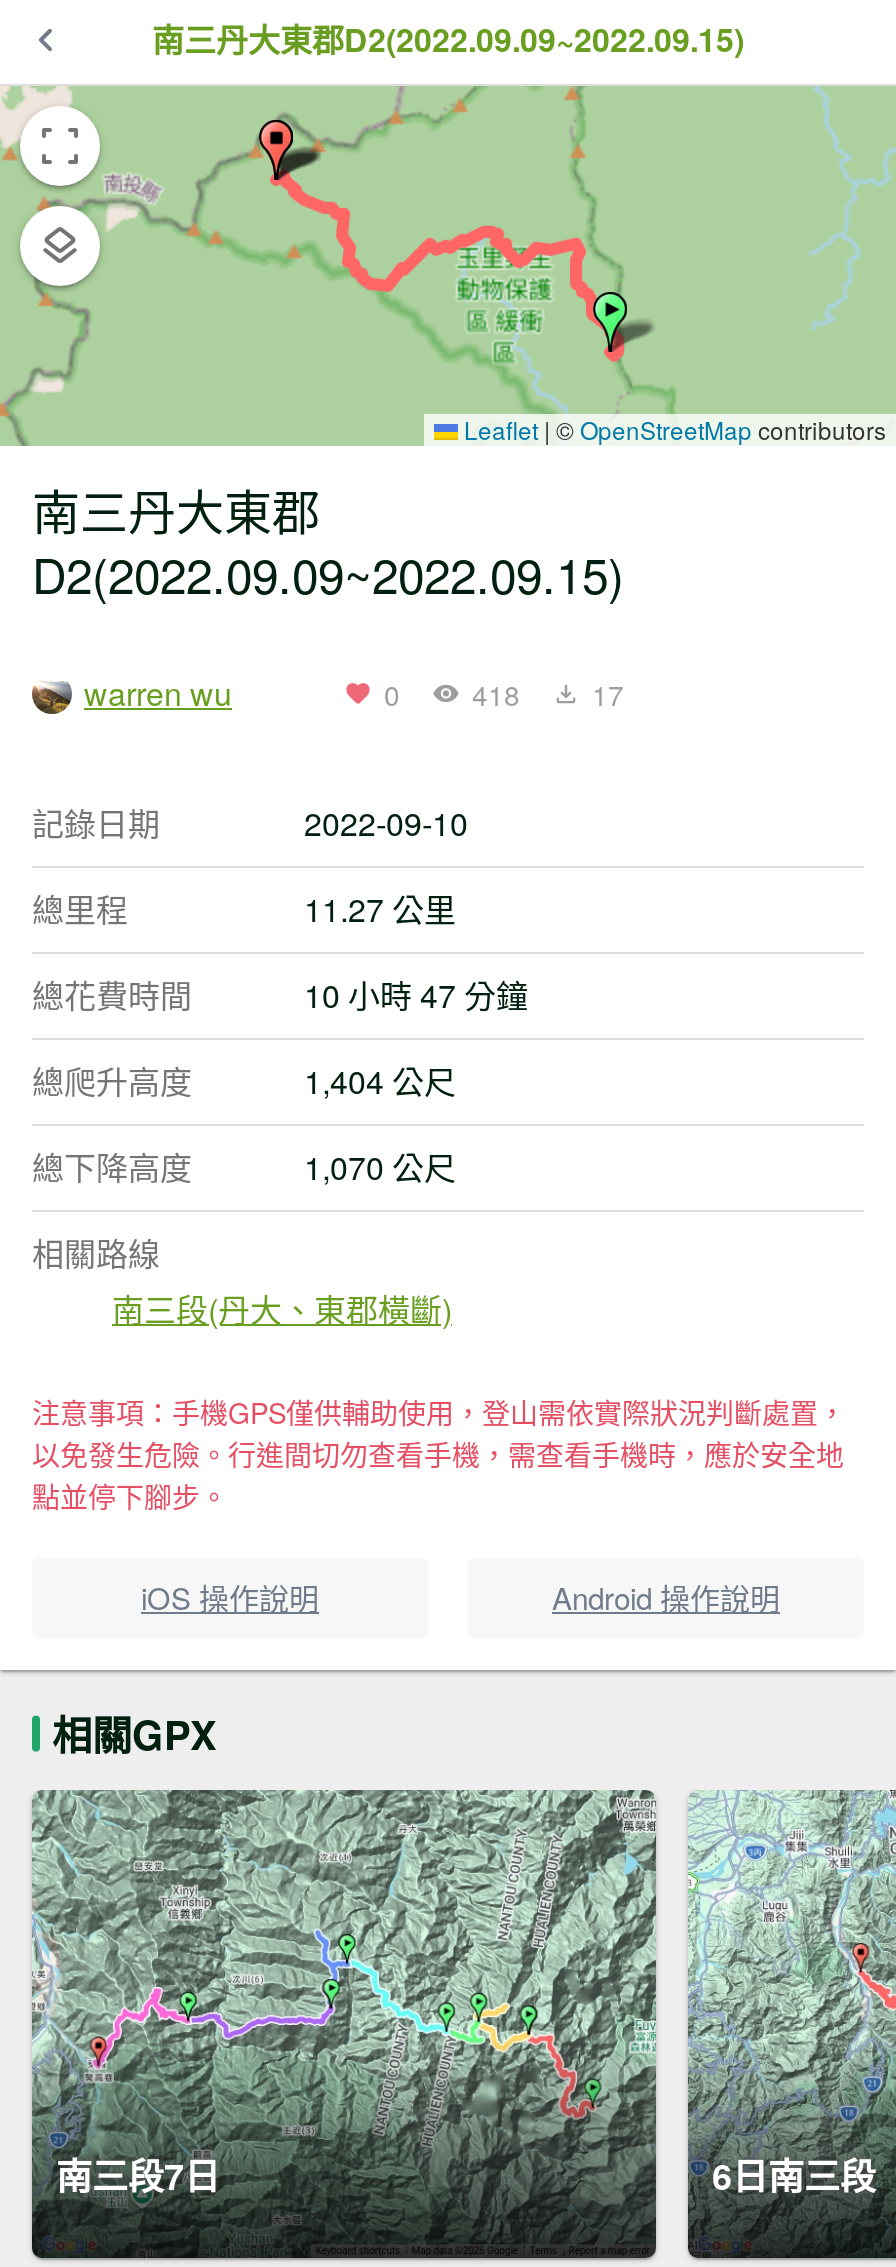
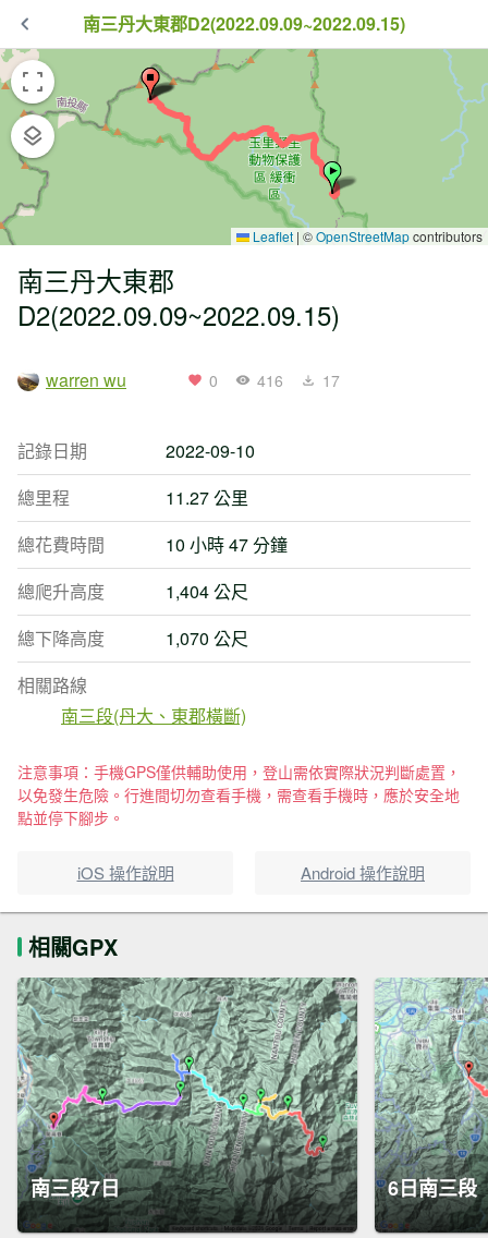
- 0 418 17
+ 0 416 17
